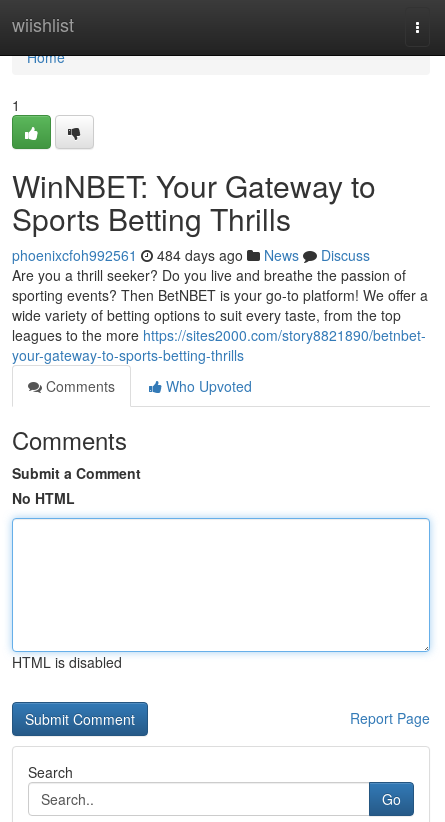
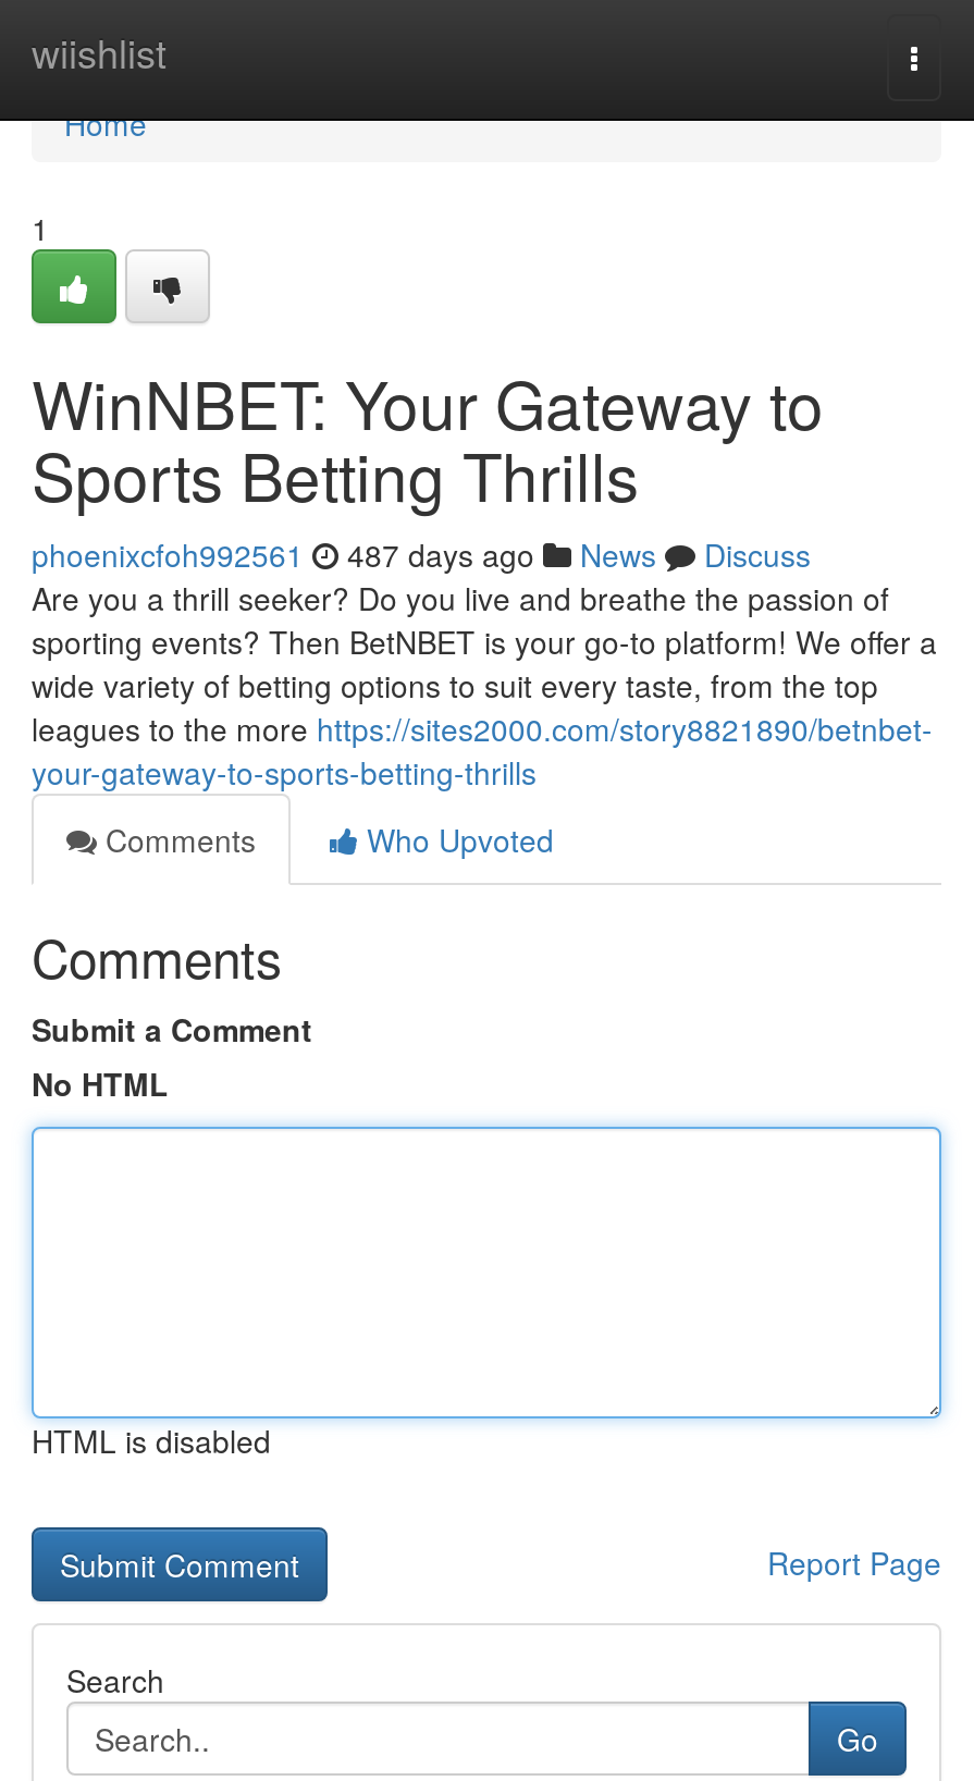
- phoenixcfoh992561 484 days ago News Discuss
+ phoenixcfoh992561 487 days ago News Discuss
